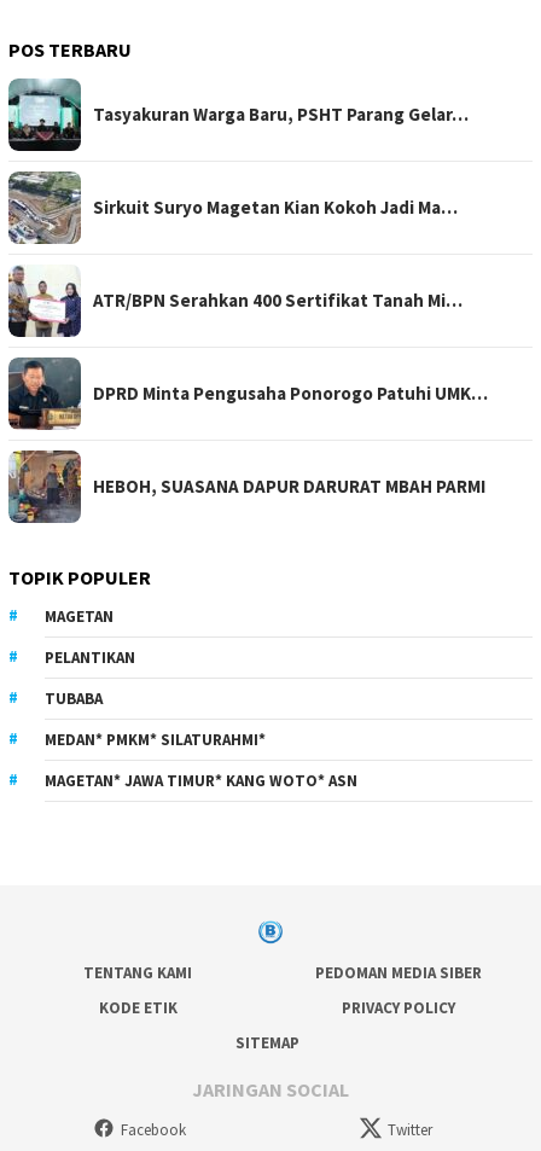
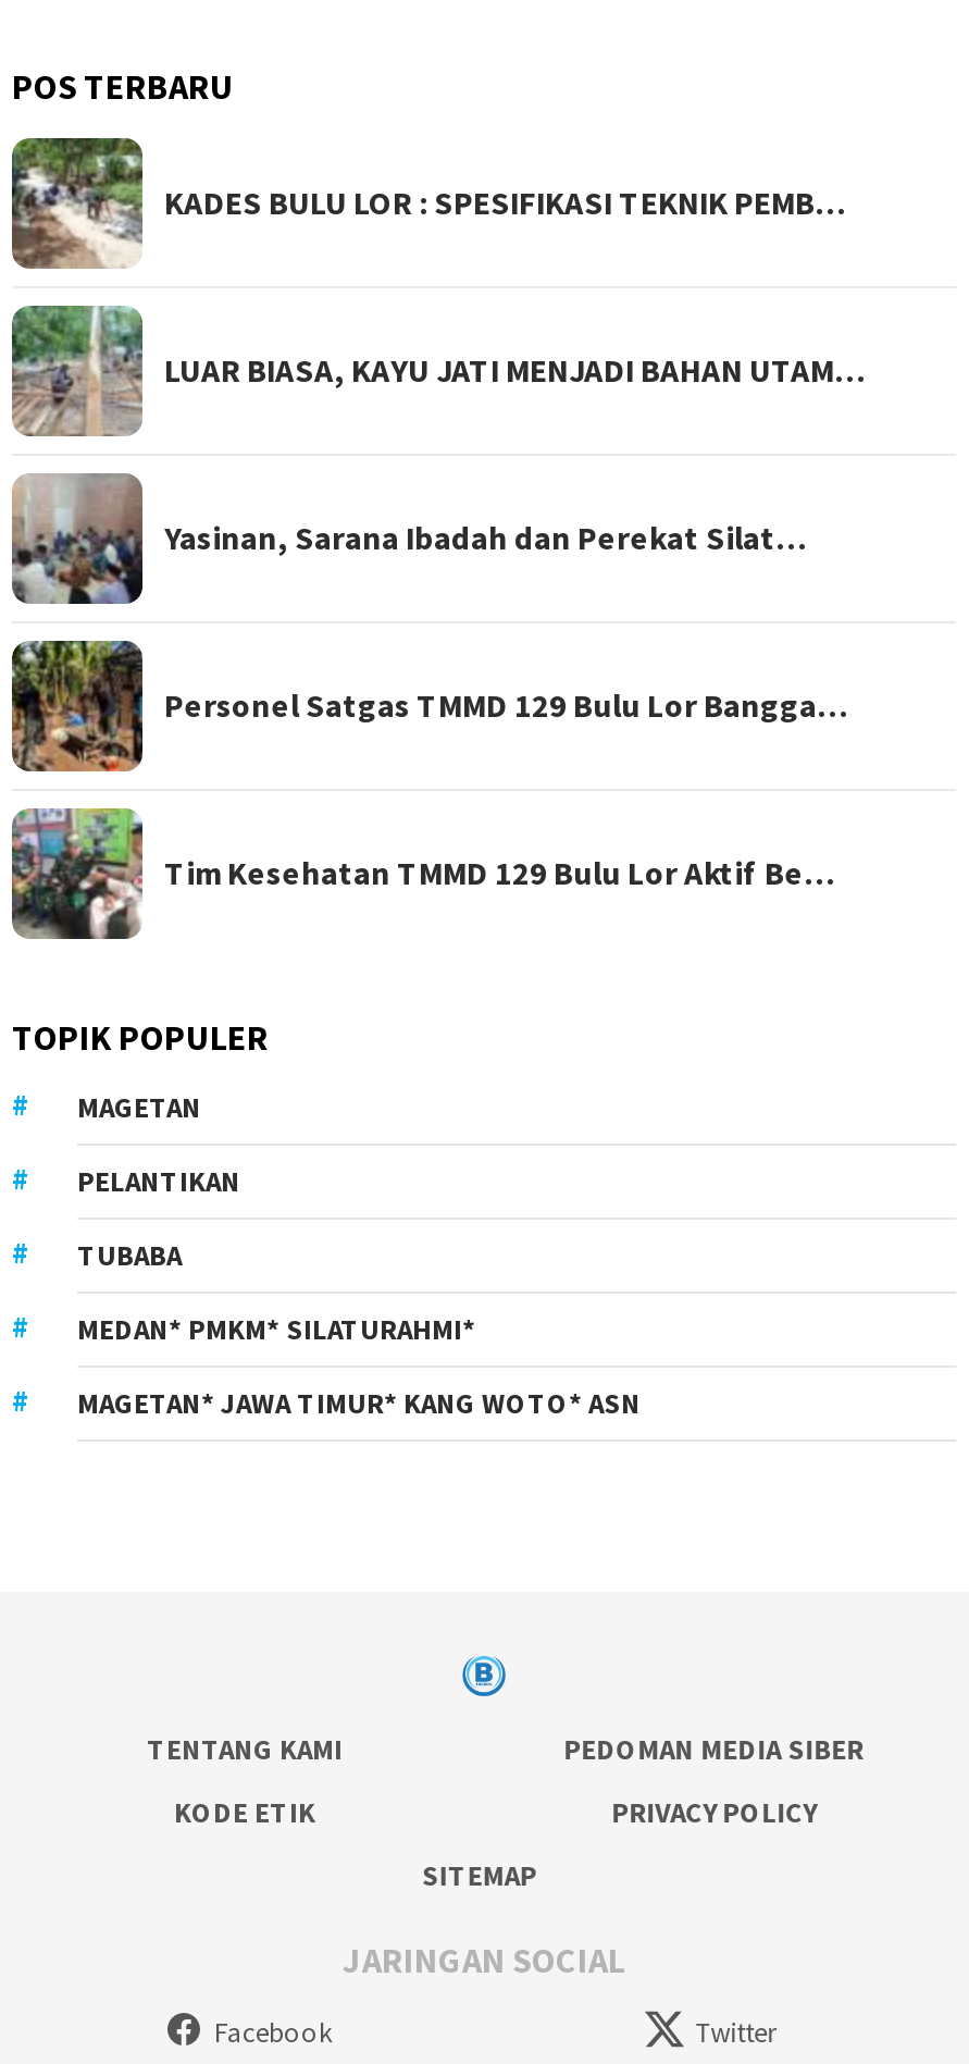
- [image]
- Tasyakuran Warga Baru, PSHT Parang Gelar…
+ [image]
+ KADES BULU LOR : SPESIFIKASI TEKNIK PEMB…

- [image]
- Sirkuit Suryo Magetan Kian Kokoh Jadi Ma…
+ [image]
+ LUAR BIASA, KAYU JATI MENJADI BAHAN UTAM…

- [image]
- ATR/BPN Serahkan 400 Sertifikat Tanah Mi…
+ [image]
+ Yasinan, Sarana Ibadah dan Perekat Silat…

- [image]
- DPRD Minta Pengusaha Ponorogo Patuhi UMK…
+ [image]
+ Personel Satgas TMMD 129 Bulu Lor Bangga…

- [image]
- HEBOH, SUASANA DAPUR DARURAT MBAH PARMI
+ [image]
+ Tim Kesehatan TMMD 129 Bulu Lor Aktif Be…
